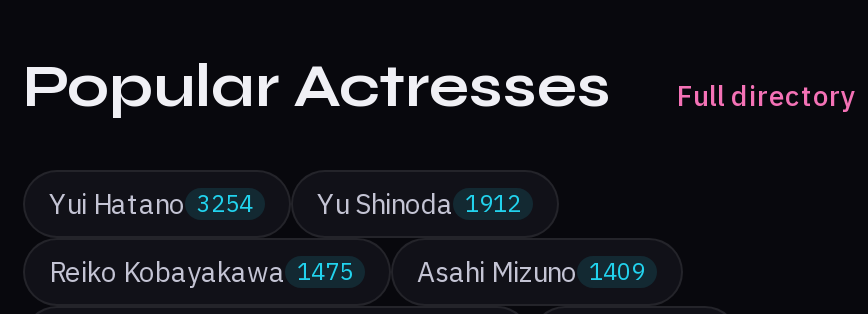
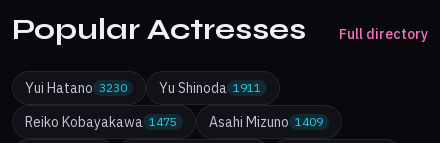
- Yui Hatano 3254
+ Yui Hatano 3230

- Yu Shinoda 1912
+ Yu Shinoda 1911
